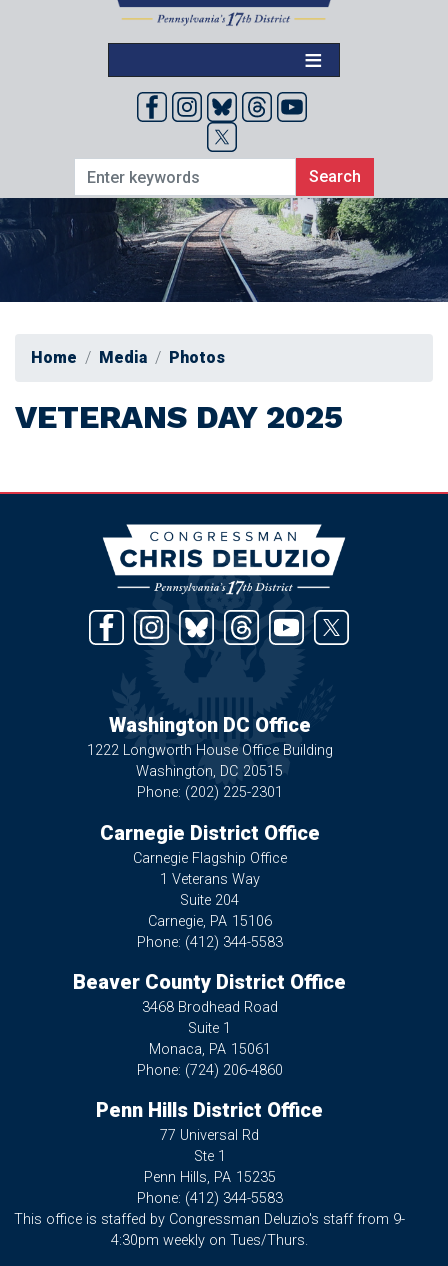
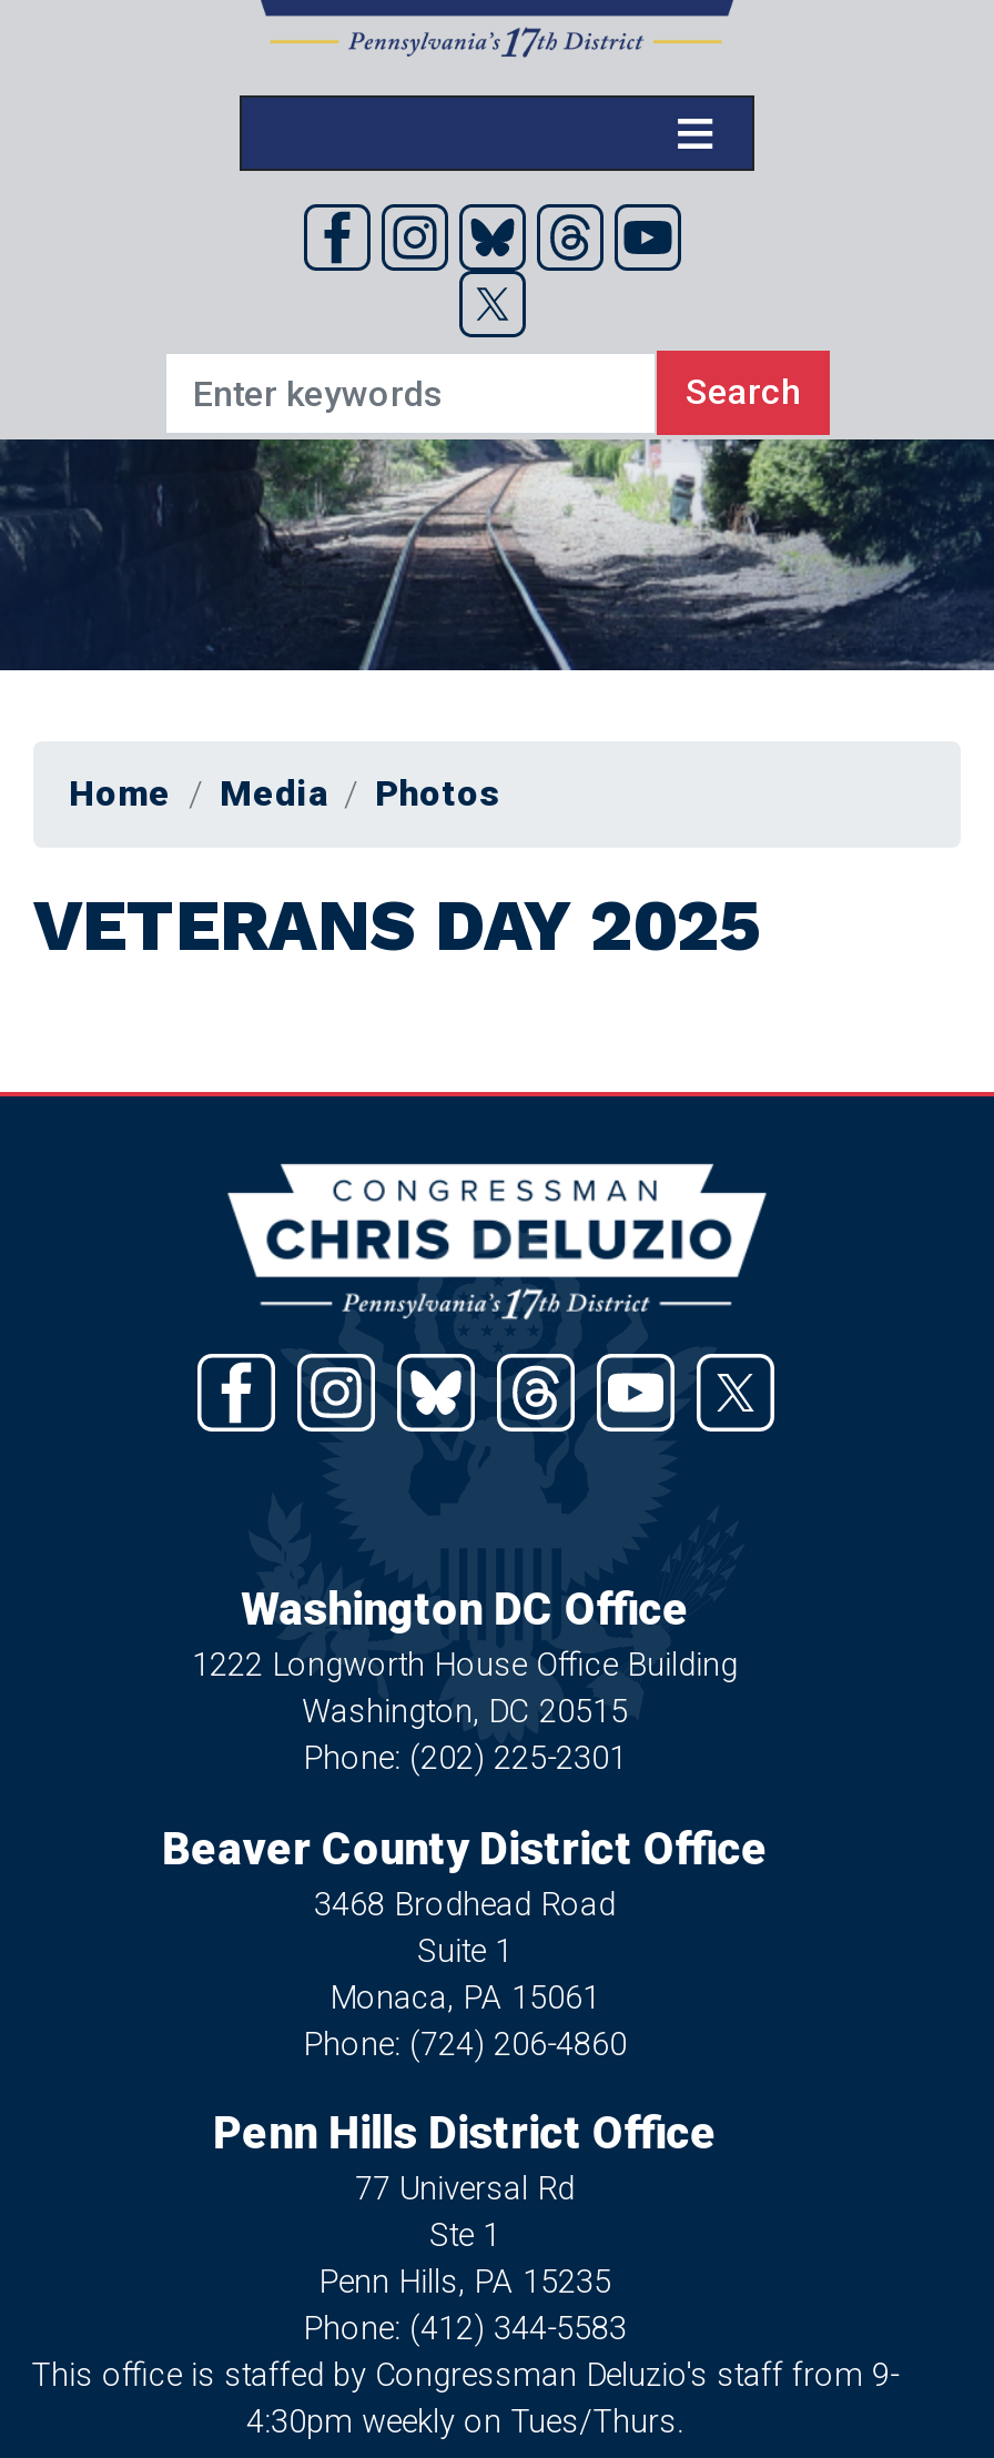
- Carnegie District Office
- Carnegie Flagship Office
- 1 Veterans Way
- Suite 204
- Carnegie, PA
- 15106
- Phone: (412) 344-5583
